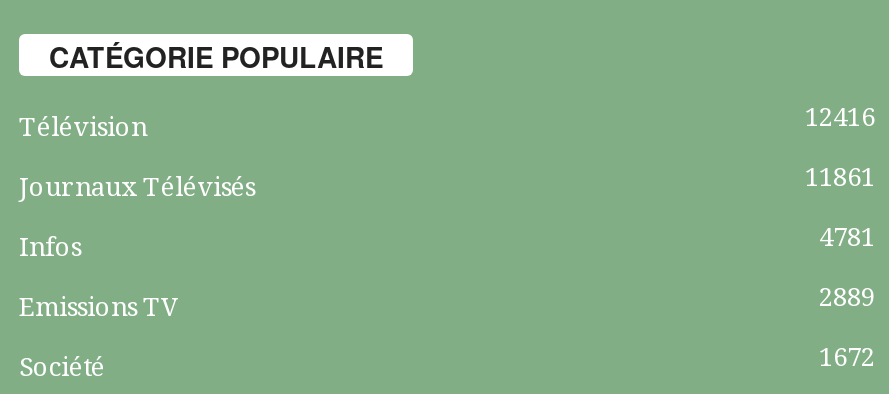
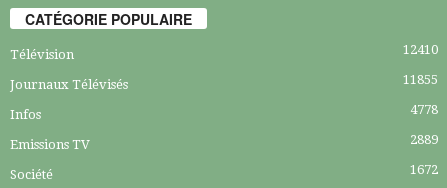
- 12416
+ 12410

- 11861
+ 11855

- 4781
+ 4778
